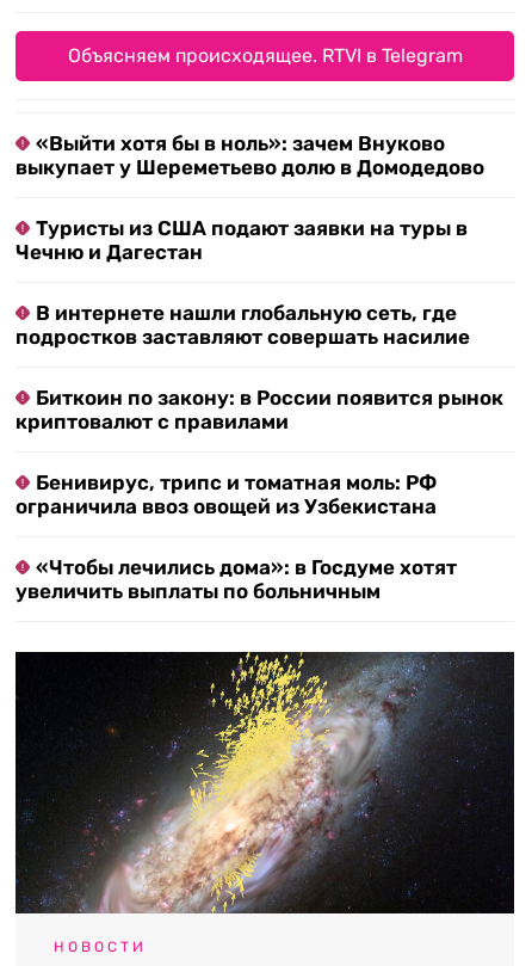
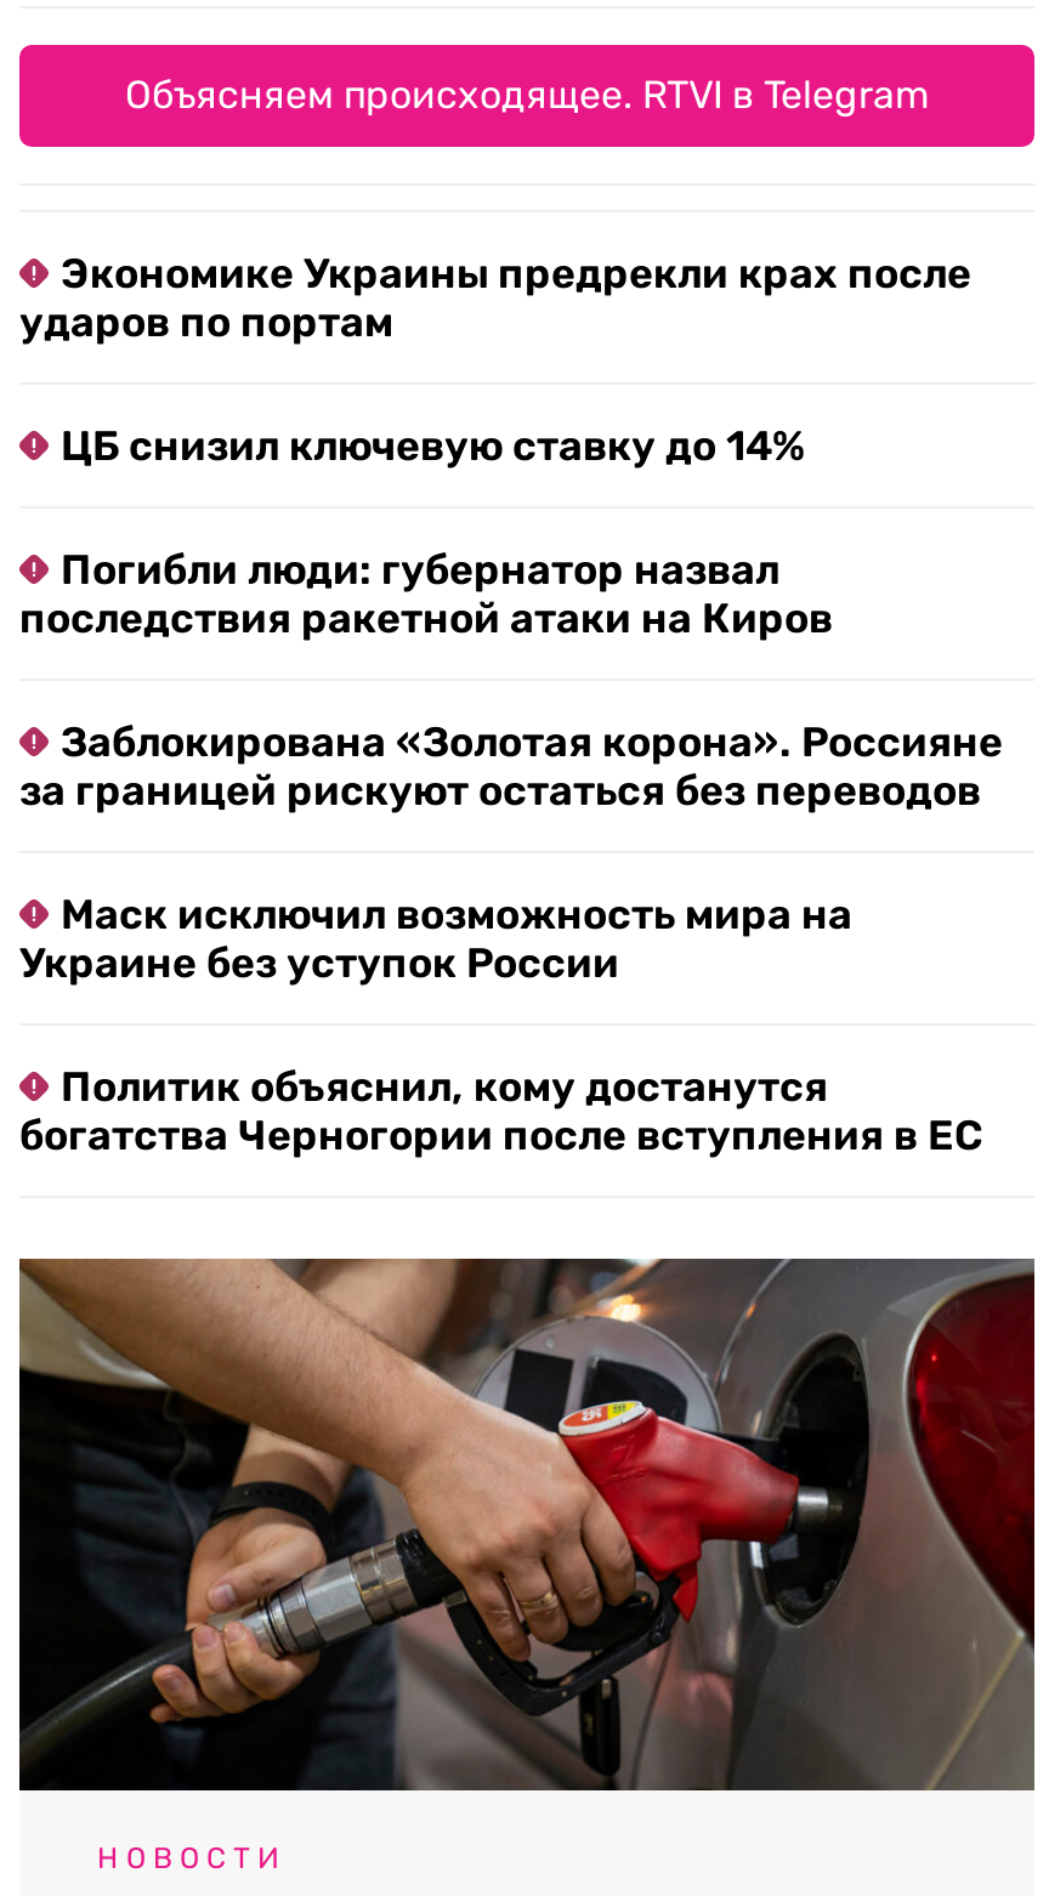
- «Выйти хотя бы в ноль»: зачем Внуково
- выкупает у Шереметьево долю в Домодедово
+ Экономике Украины предрекли крах после
+ ударов по портам

- Туристы из США подают заявки на туры в
- Чечню и Дагестан
+ ЦБ снизил ключевую ставку до 14%

- В интернете нашли глобальную сеть, где
- подростков заставляют совершать насилие
+ Погибли люди: губернатор назвал
+ последствия ракетной атаки на Киров

- Биткоин по закону: в России появится рынок
- криптовалют с правилами
+ Заблокирована «Золотая корона». Россияне
+ за границей рискуют остаться без переводов

- Бенивирус, трипс и томатная моль: РФ
- ограничила ввоз овощей из Узбекистана
+ Маск исключил возможность мира на
+ Украине без уступок России

- «Чтобы лечились дома»: в Госдуме хотят
- увеличить выплаты по больничным
+ Политик объяснил, кому достанутся
+ богатства Черногории после вступления в ЕС

- [image]
+ [image]
